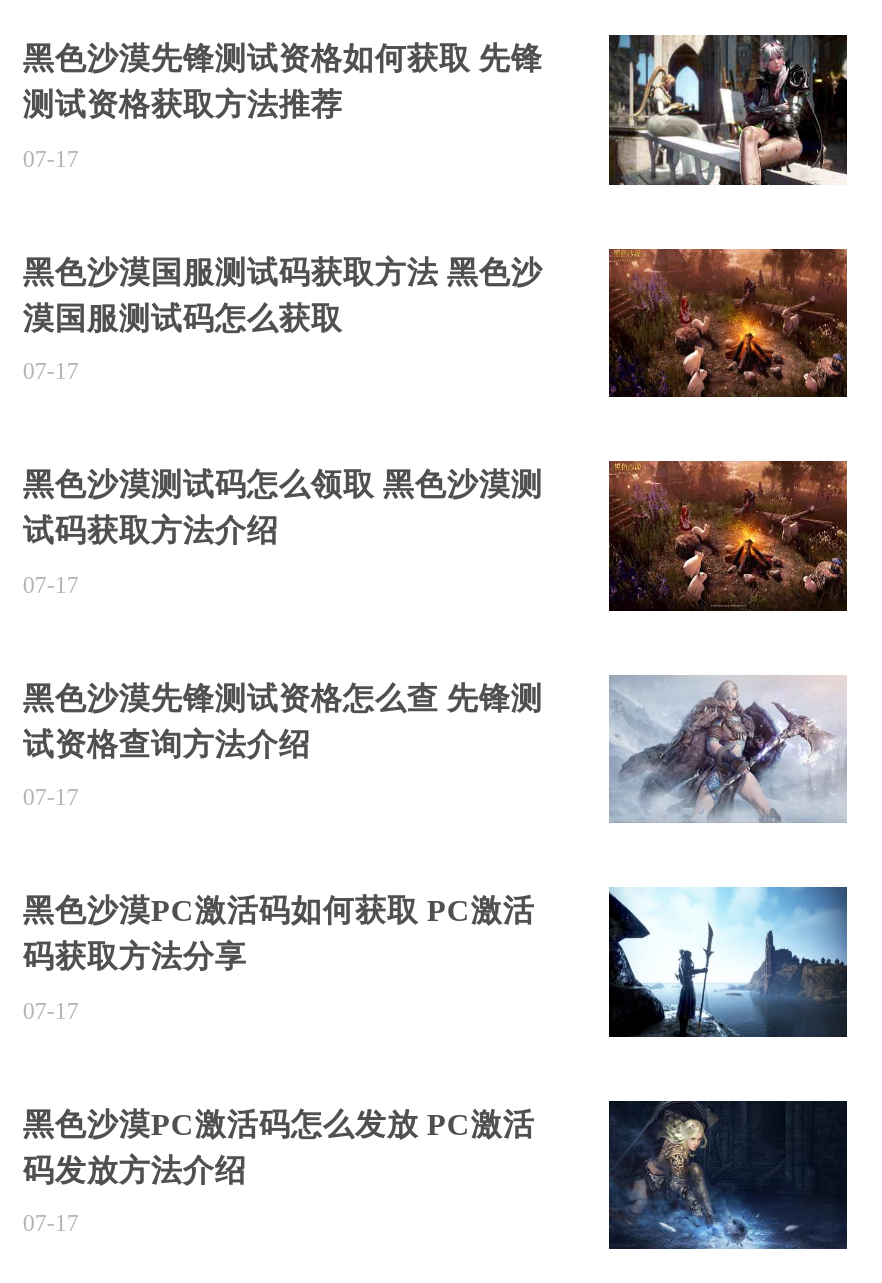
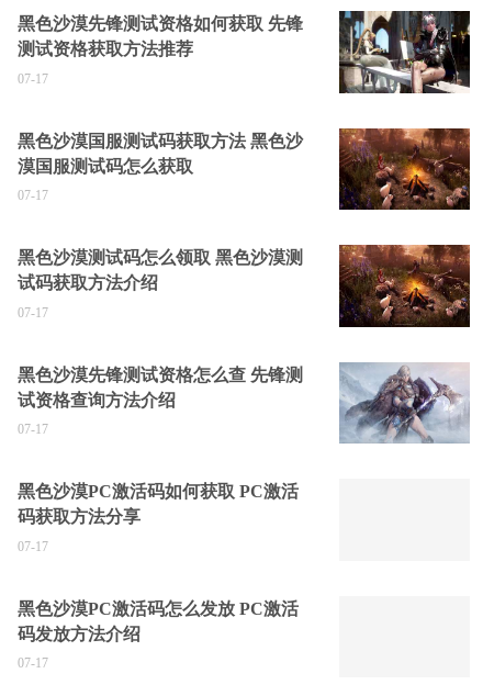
- [image]

- [image]
